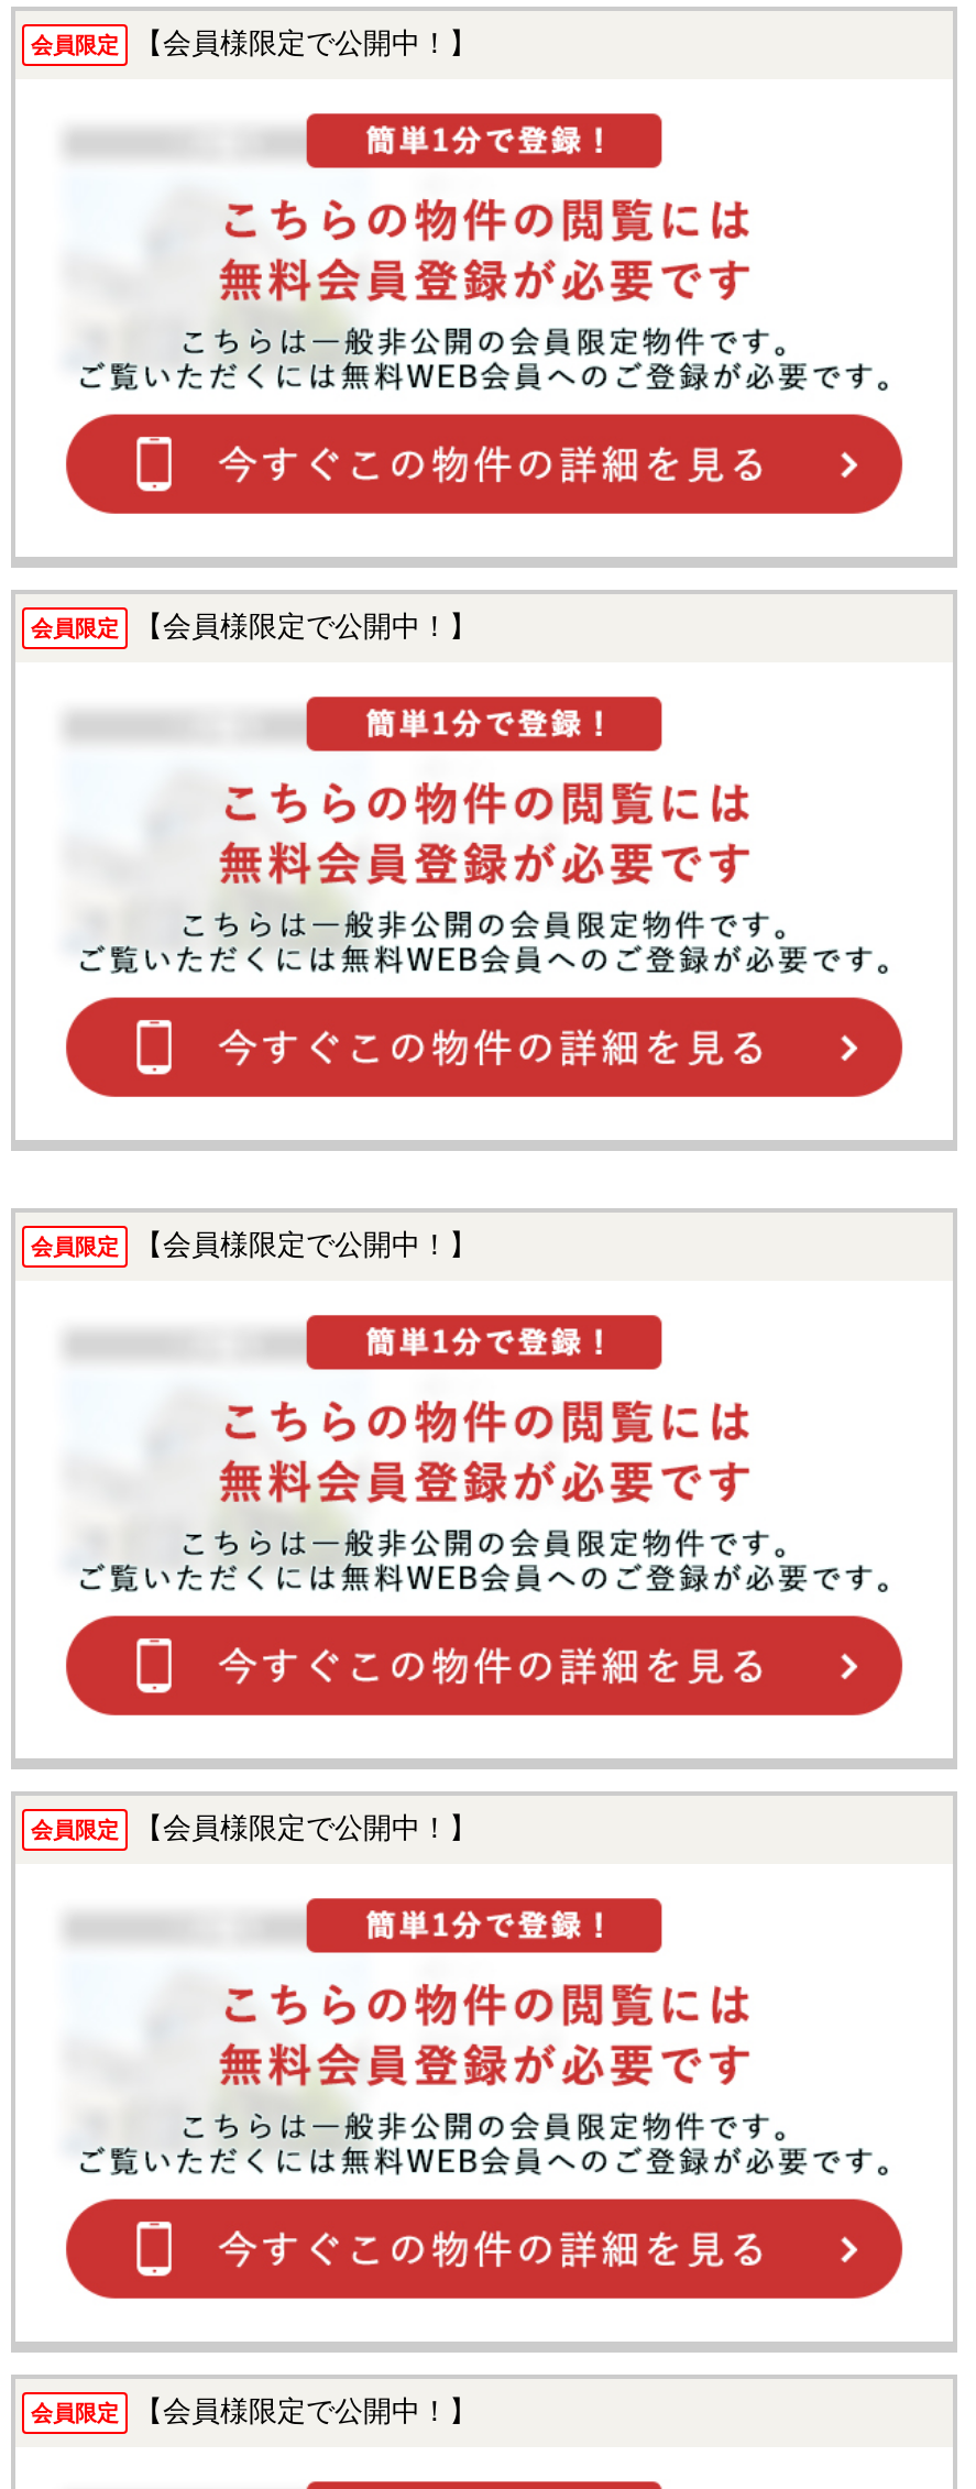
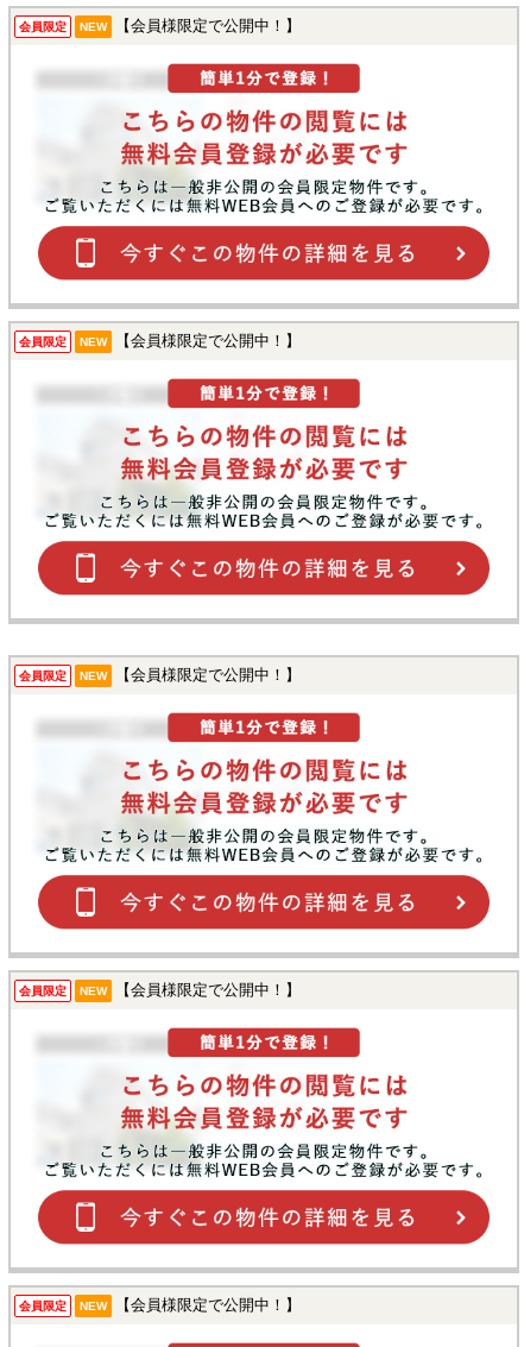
+ NEW

+ NEW

+ NEW

+ NEW

+ NEW
